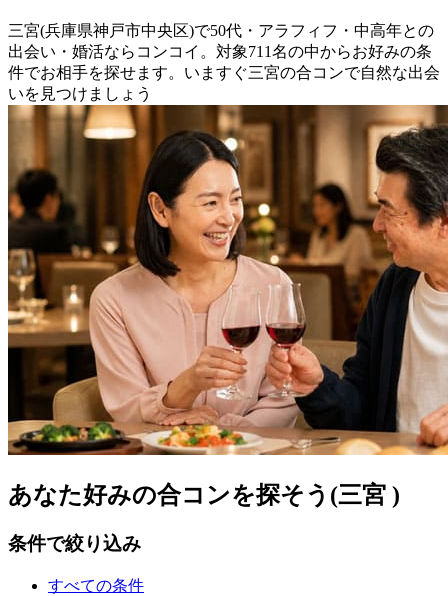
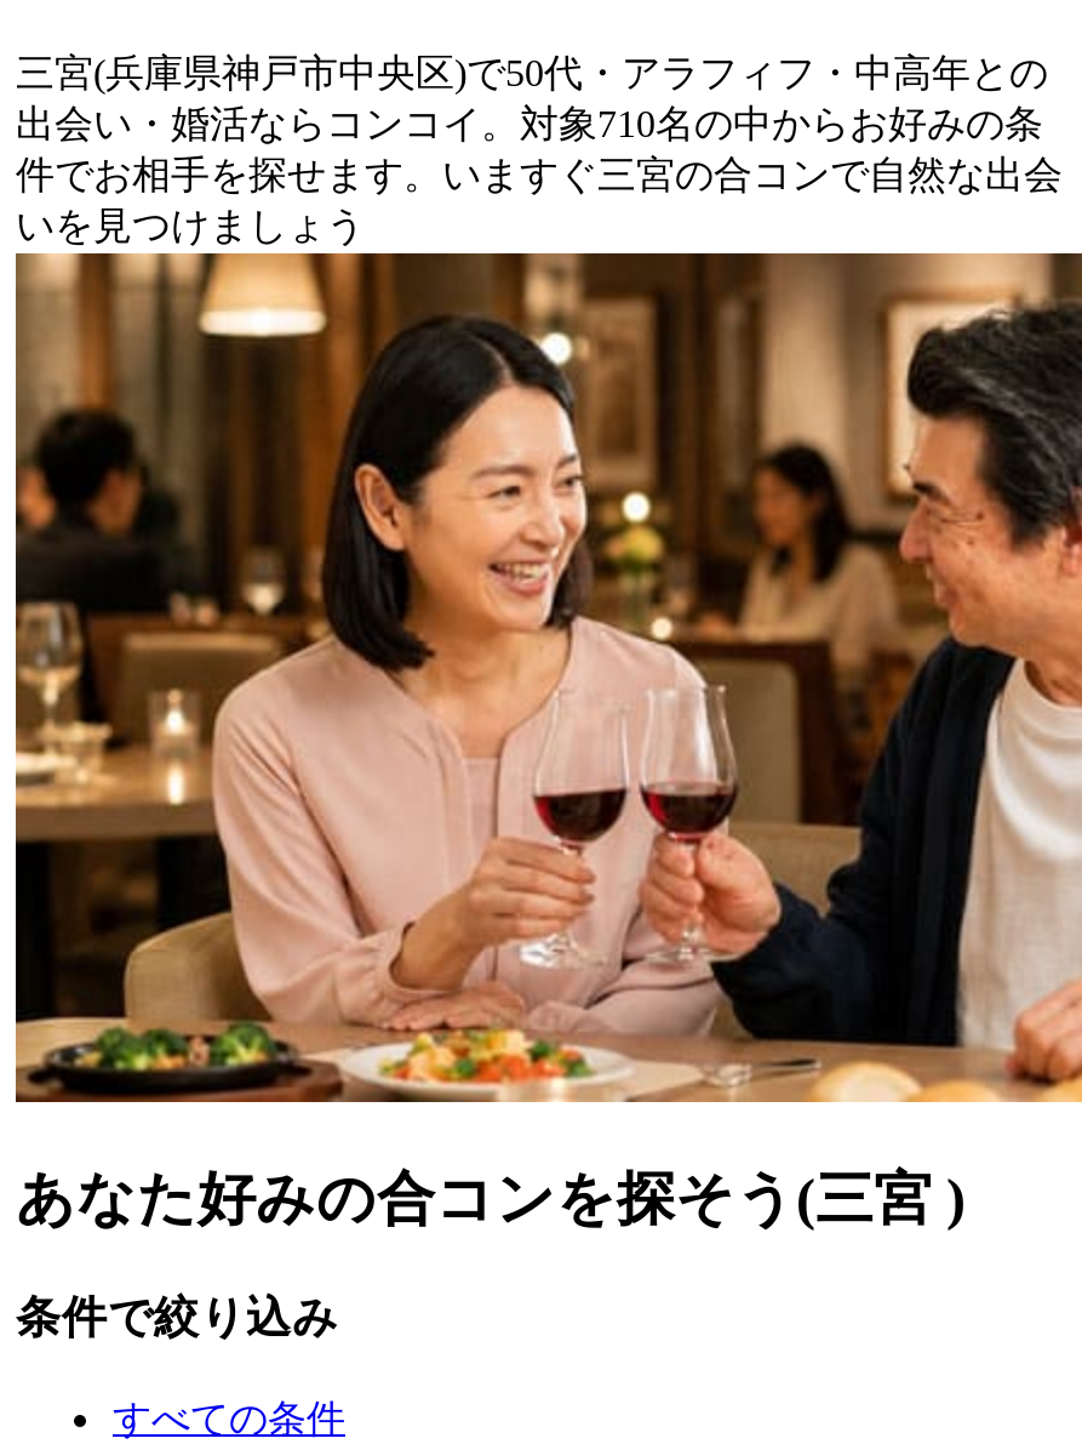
- 出会い・婚活ならコンコイ。対象711名の中からお好みの条
+ 出会い・婚活ならコンコイ。対象710名の中からお好みの条
